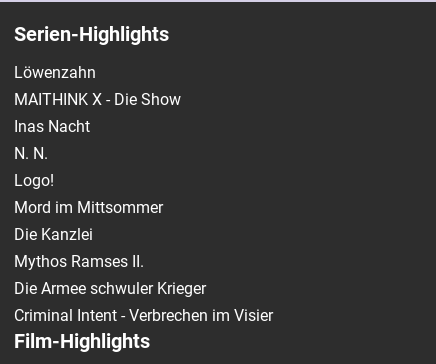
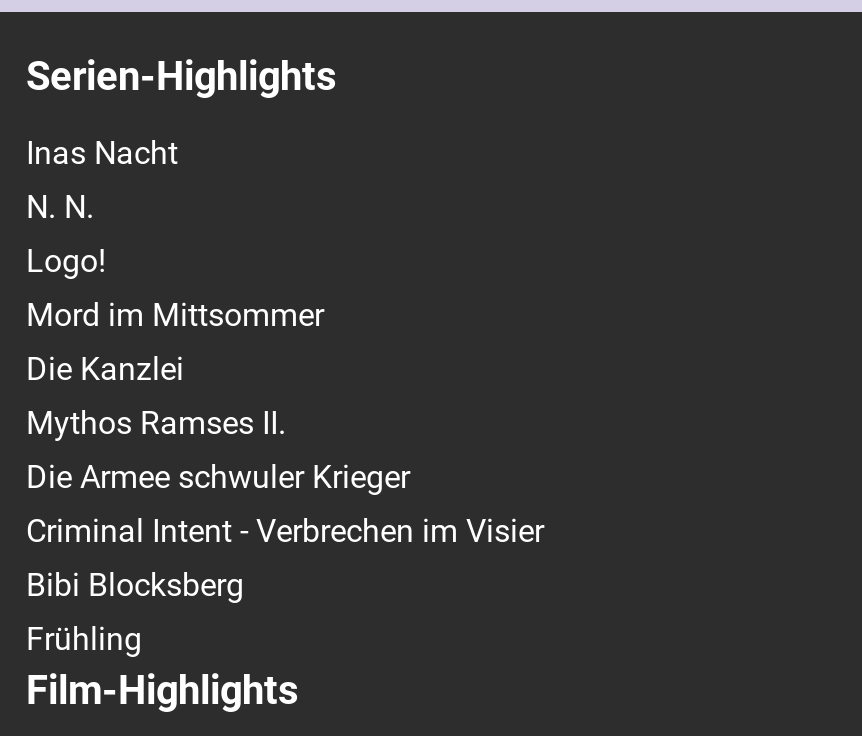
- Löwenzahn
- MAITHINK X - Die Show

moved up: Inas Nacht | N. N. | Logo! | Mord im Mittsommer | Die Kanzlei | Mythos Ramses II. | Die Armee schwuler Krieger | Criminal Intent - Verbrechen im Visier

+ Bibi Blocksberg
+ Frühling
